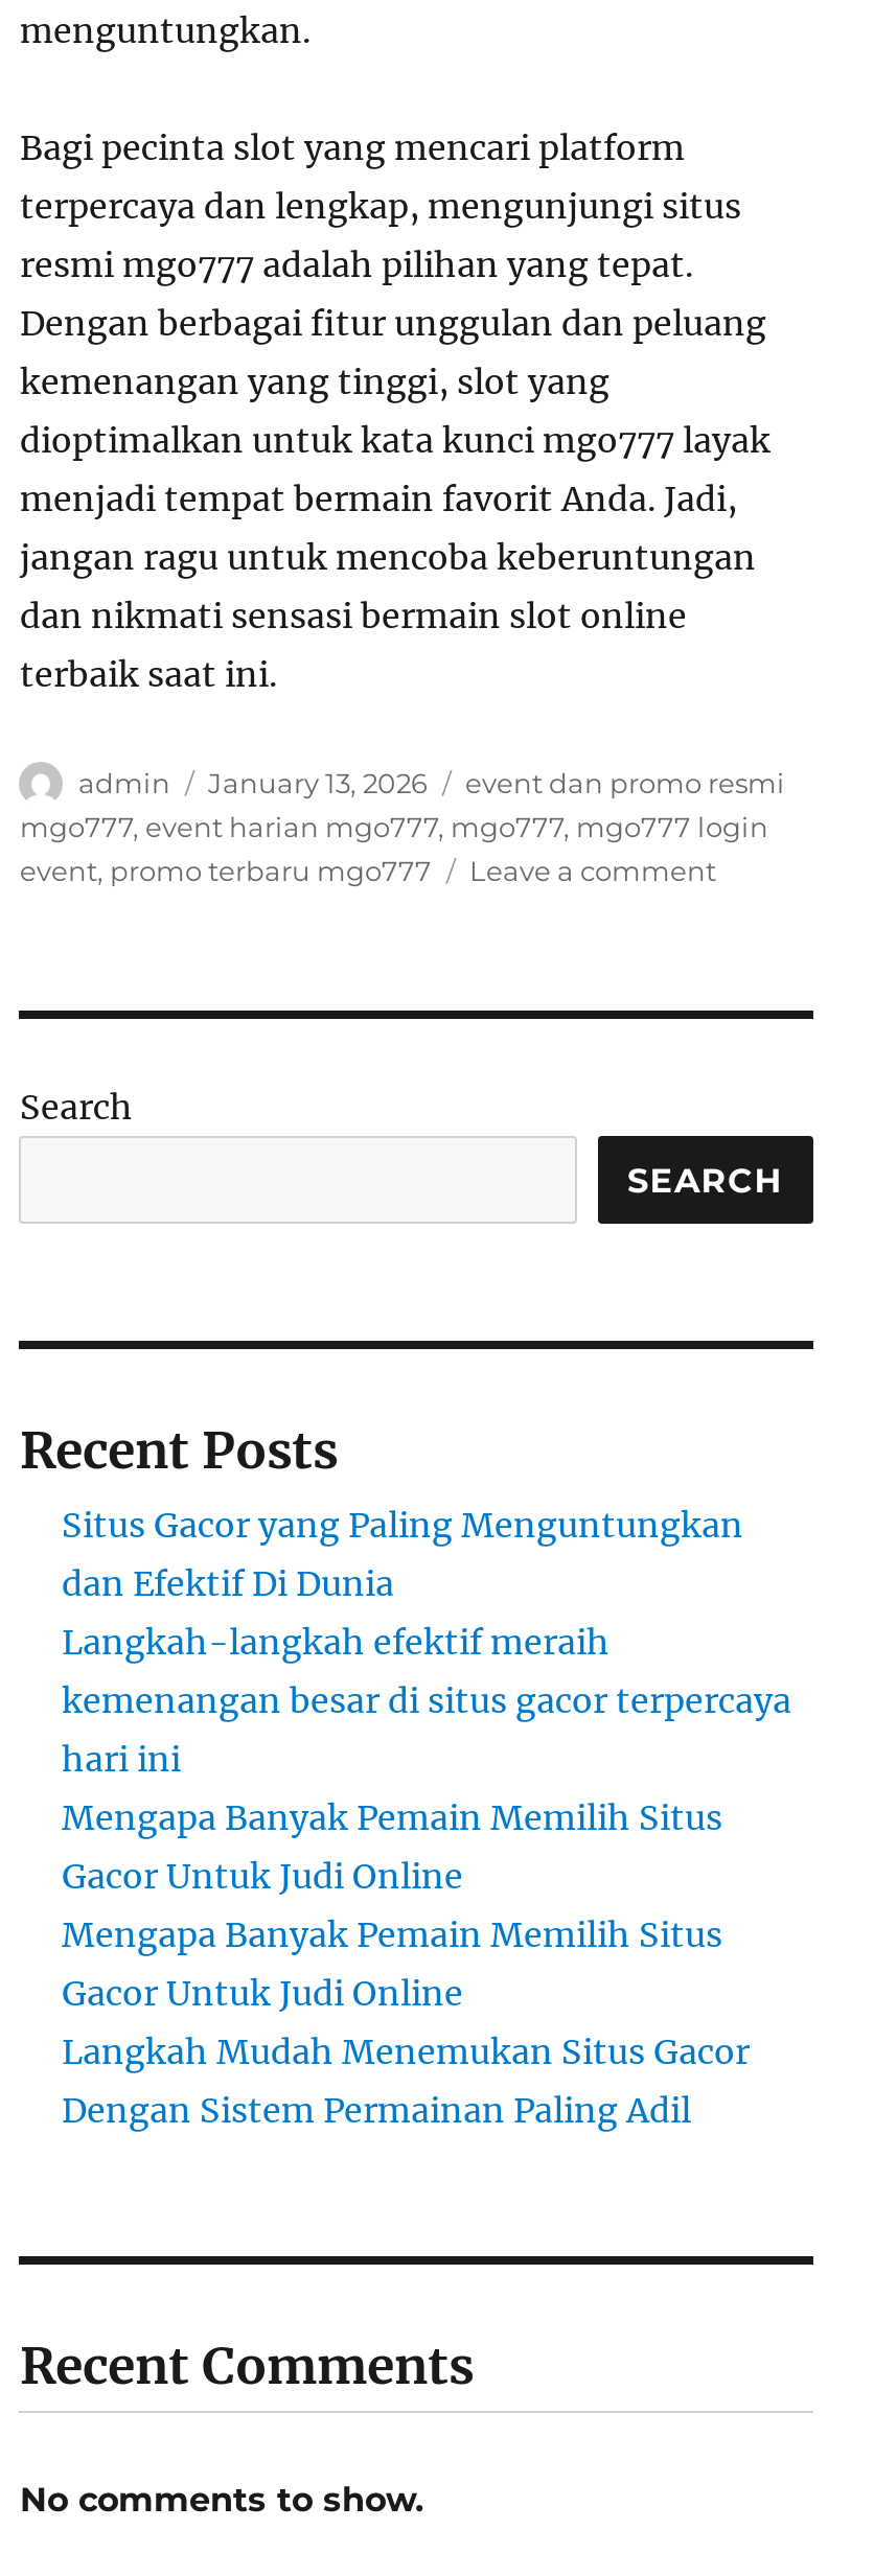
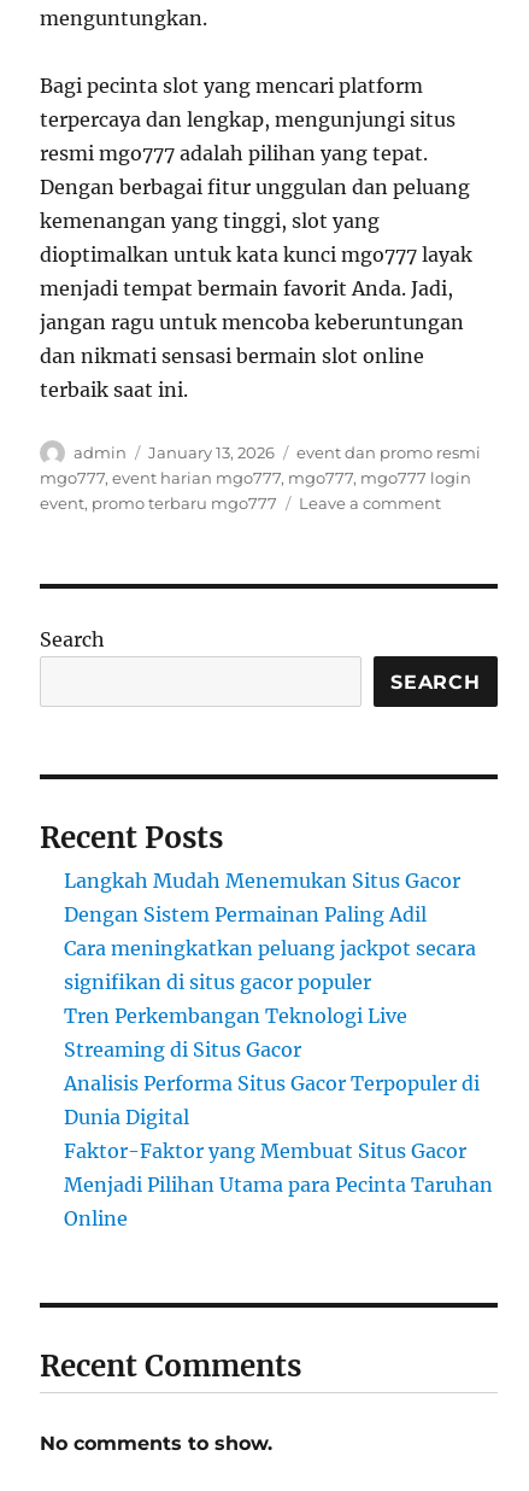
- Situs Gacor yang Paling Menguntungkan
- dan Efektif Di Dunia
- Langkah-langkah efektif meraih
- kemenangan besar di situs gacor terpercaya
- hari ini
- Mengapa Banyak Pemain Memilih Situs
- Gacor Untuk Judi Online
- Mengapa Banyak Pemain Memilih Situs
- Gacor Untuk Judi Online

moved up: Langkah Mudah Menemukan Situs Gacor | Dengan Sistem Permainan Paling Adil

+ Cara meningkatkan peluang jackpot secara
+ signifikan di situs gacor populer
+ Tren Perkembangan Teknologi Live
+ Streaming di Situs Gacor
+ Analisis Performa Situs Gacor Terpopuler di
+ Dunia Digital
+ Faktor-Faktor yang Membuat Situs Gacor
+ Menjadi Pilihan Utama para Pecinta Taruhan
+ Online
